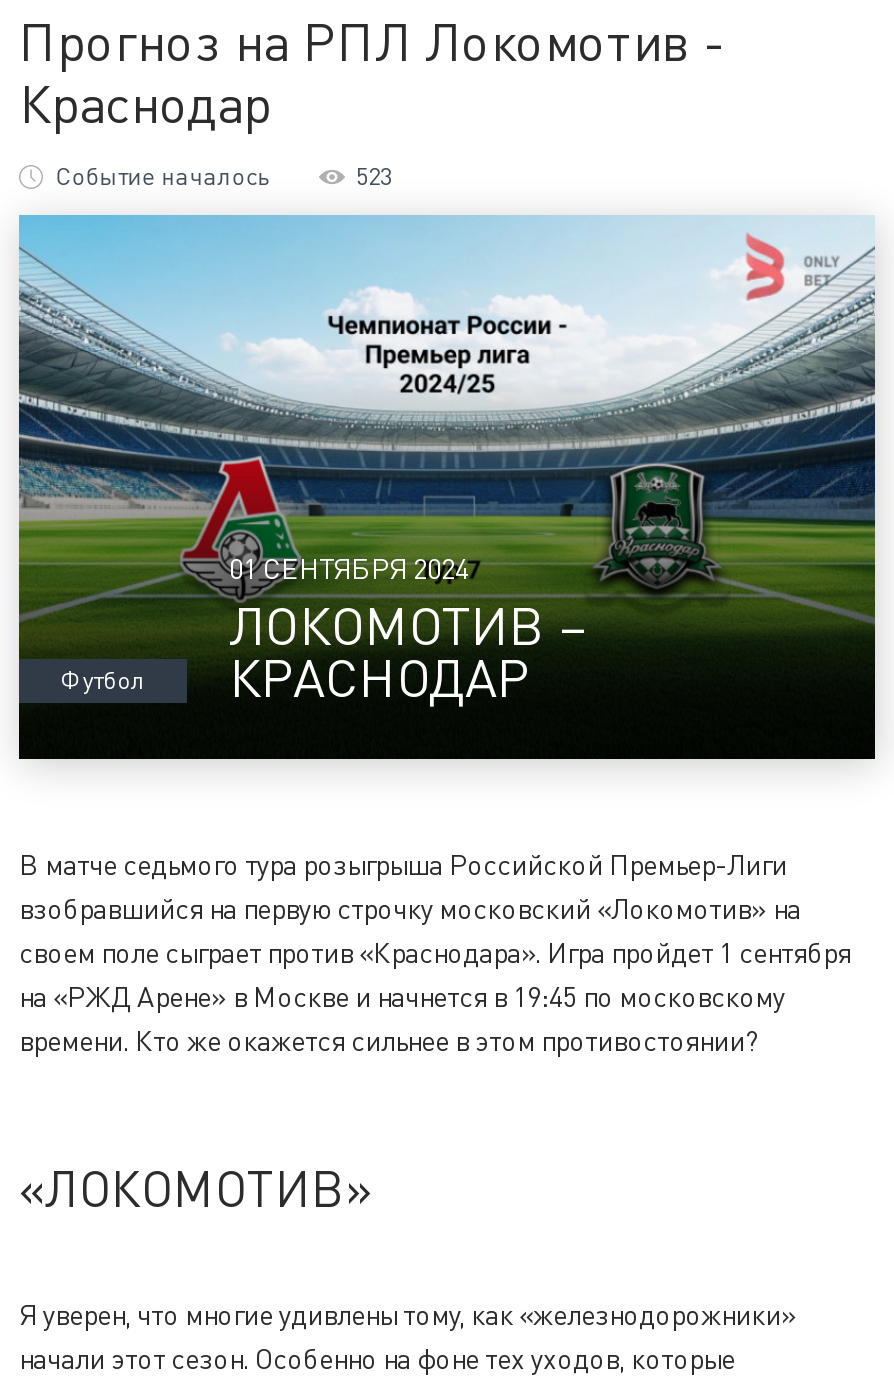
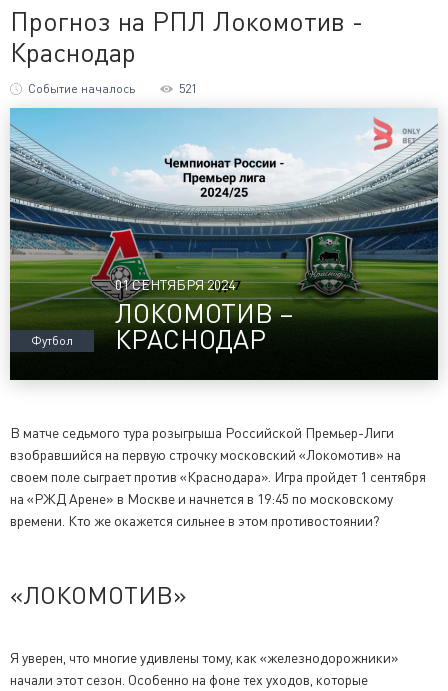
- 523
+ 521
